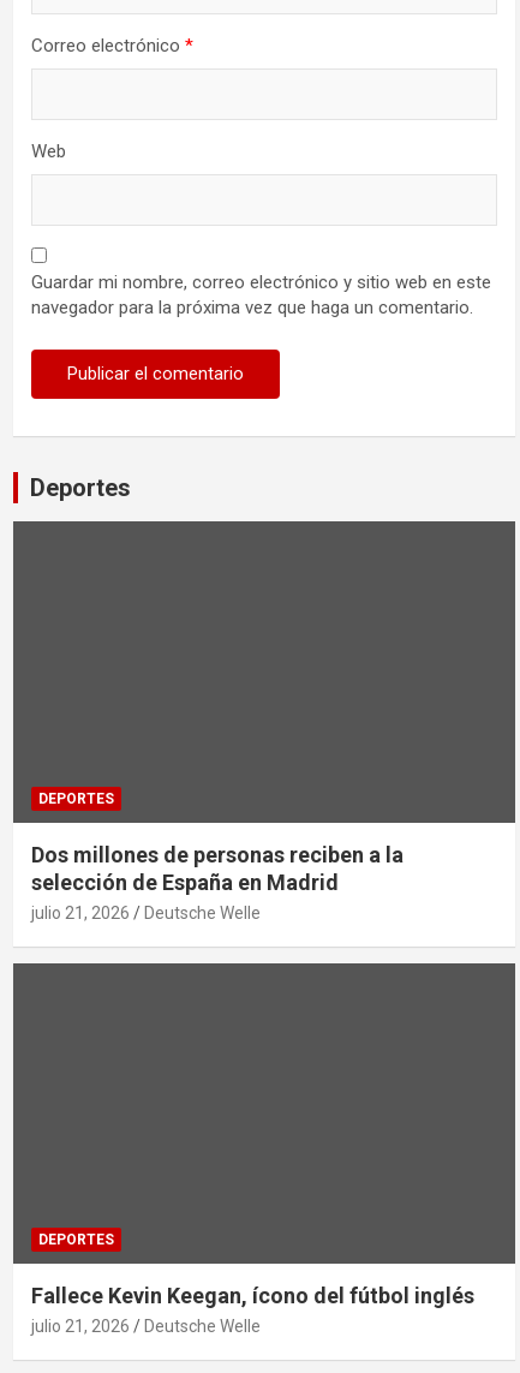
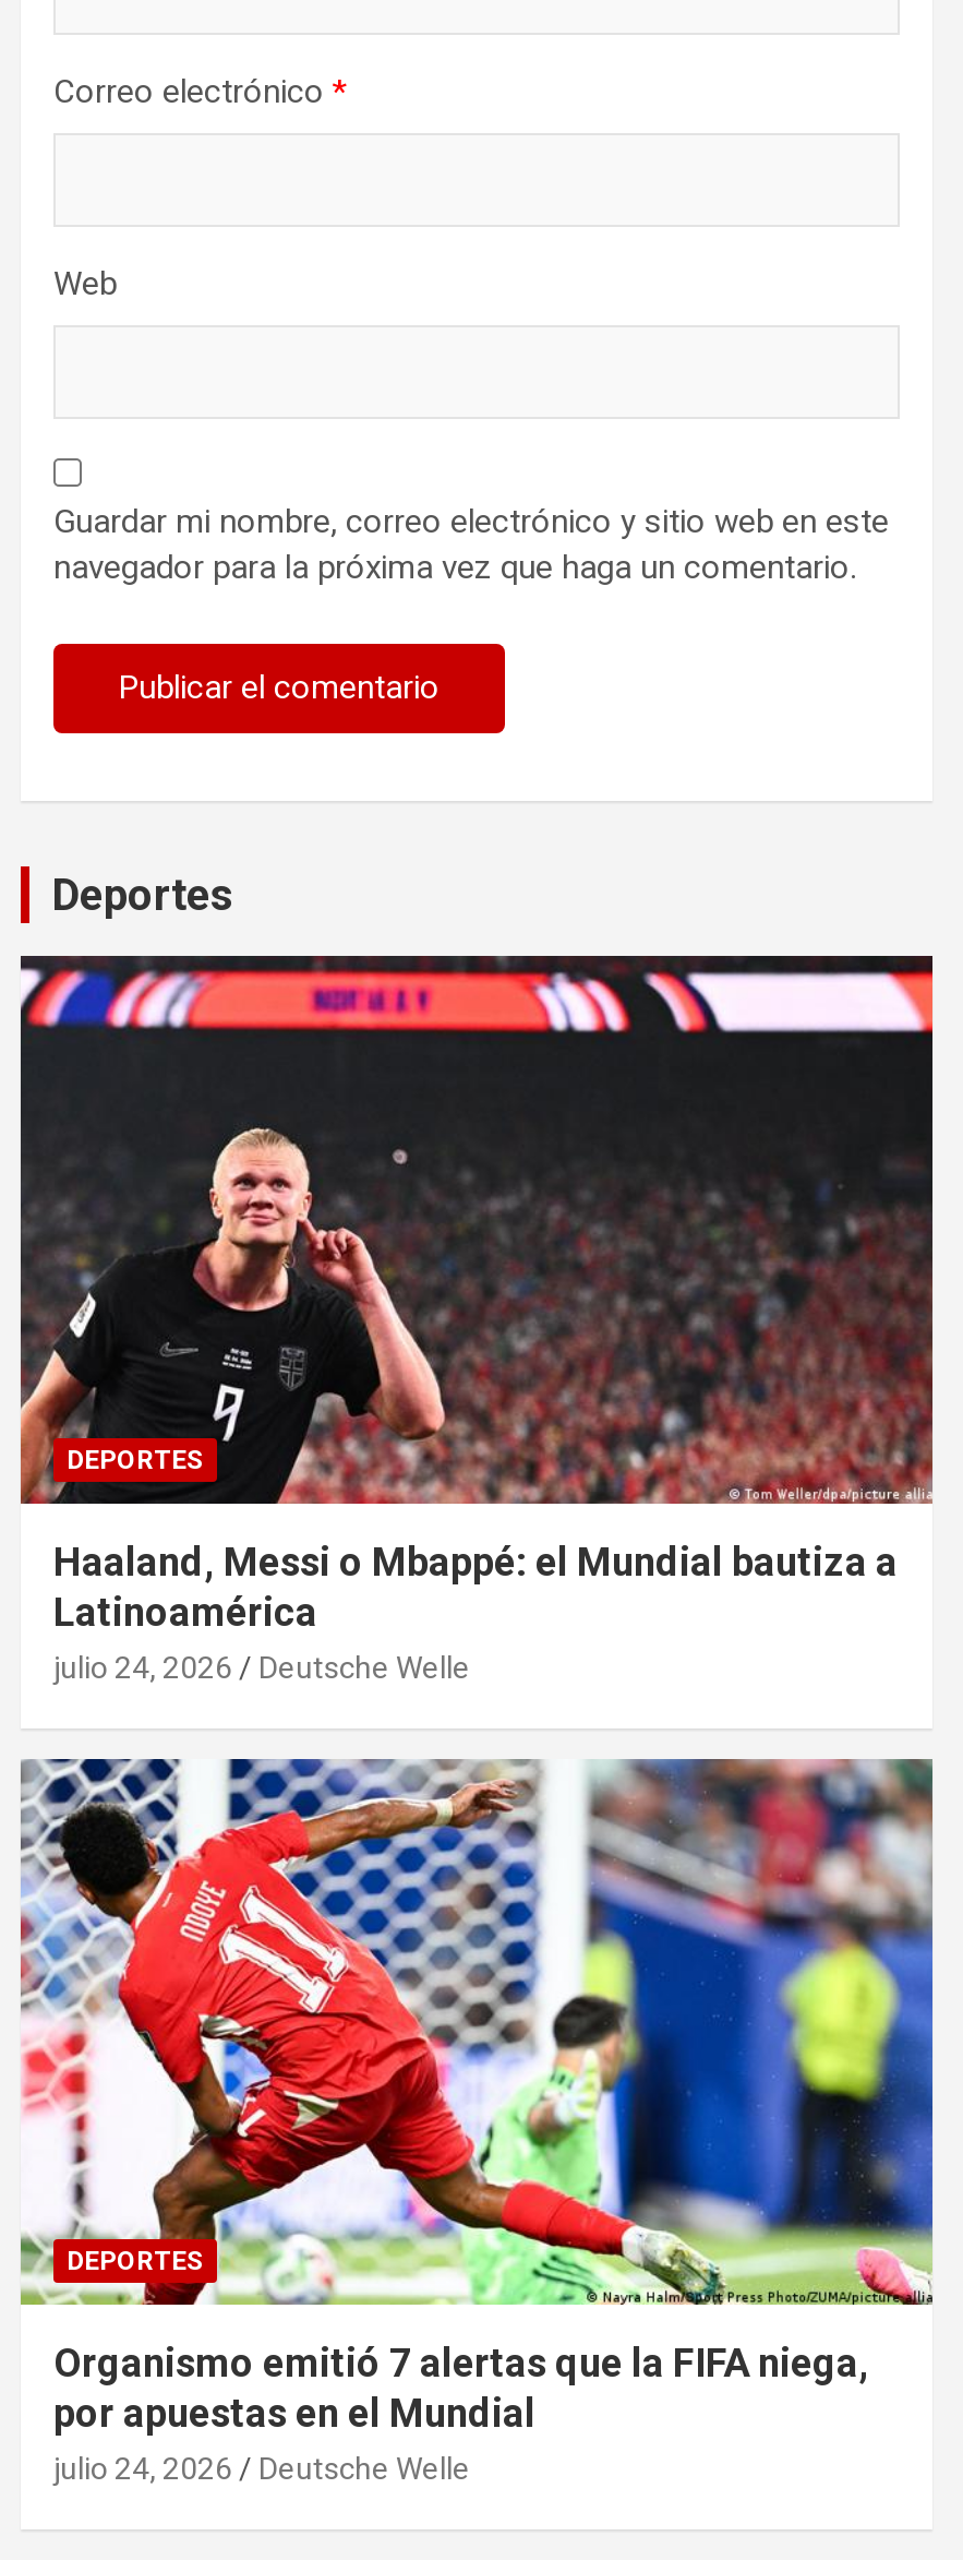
+ [image]

- Dos millones de personas reciben a la
- selección de España en Madrid
- julio 21, 2026
+ Haaland, Messi o Mbappé: el Mundial bautiza a
+ Latinoamérica
+ julio 24, 2026

+ [image]

- Fallece Kevin Keegan, ícono del fútbol inglés
- julio 21, 2026
+ Organismo emitió 7 alertas que la FIFA niega,
+ por apuestas en el Mundial
+ julio 24, 2026
